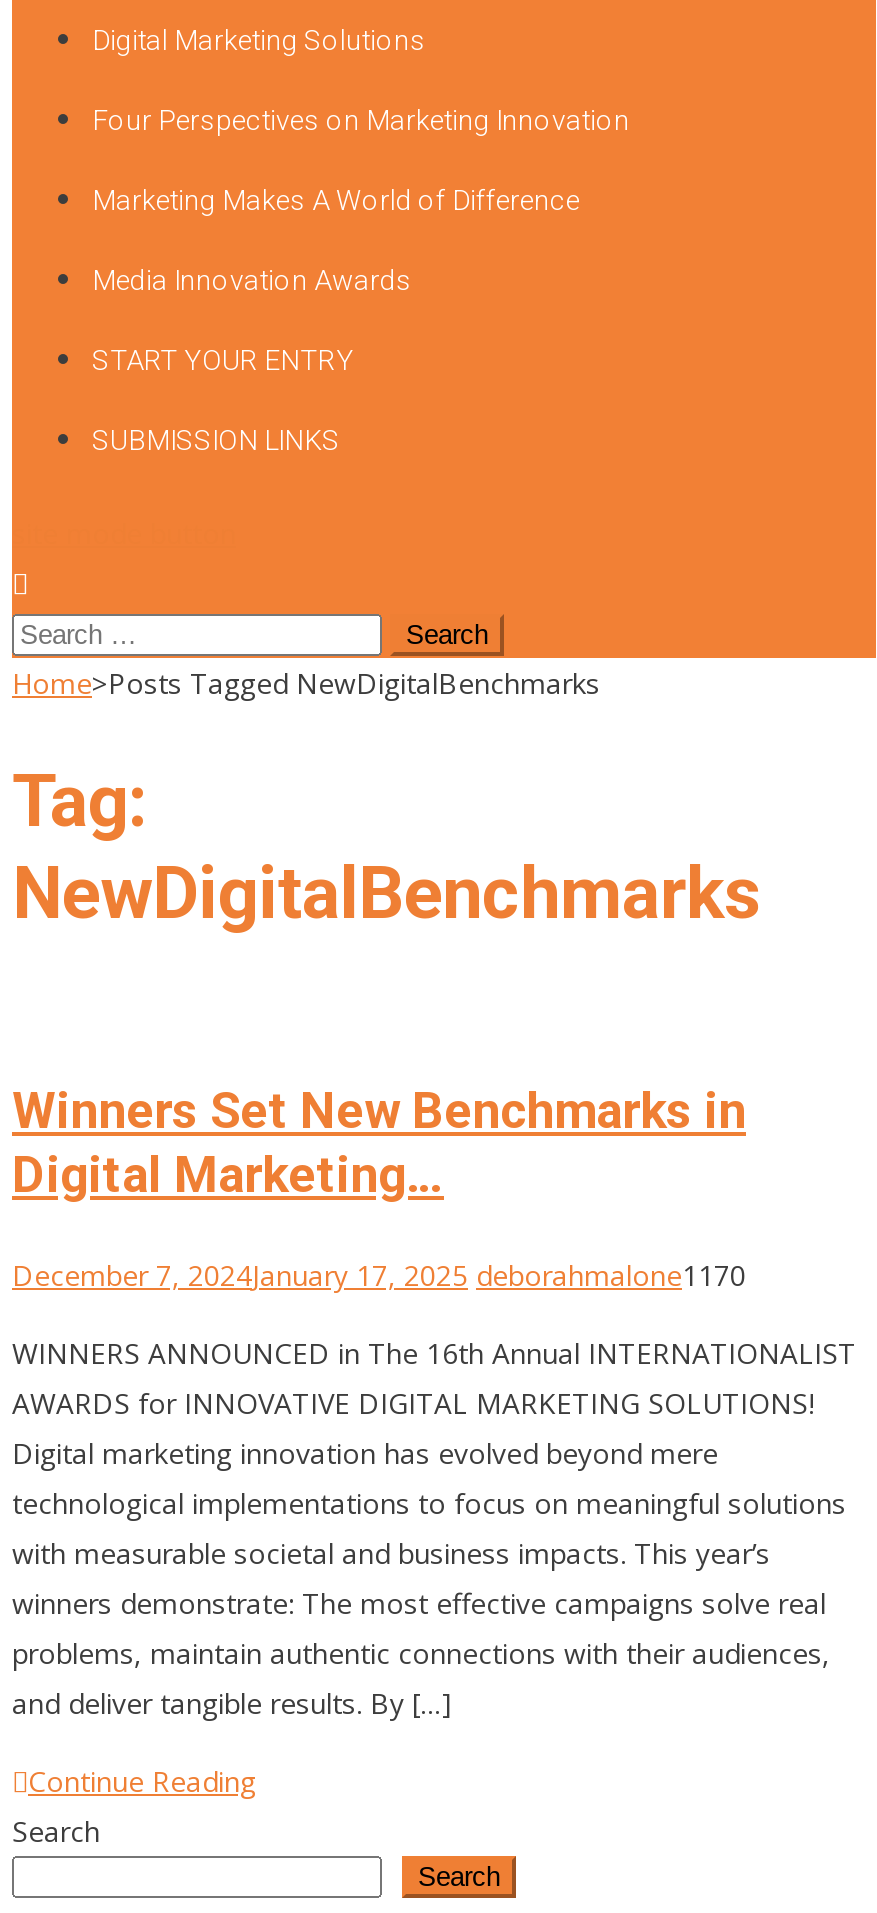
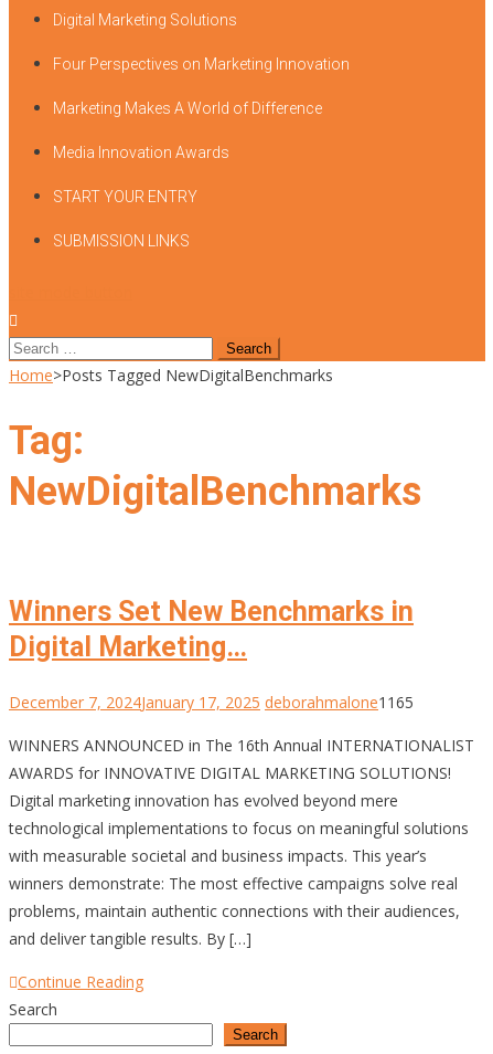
- December 7, 2024January 17, 2025 deborahmalone1170
+ December 7, 2024January 17, 2025 deborahmalone1165
